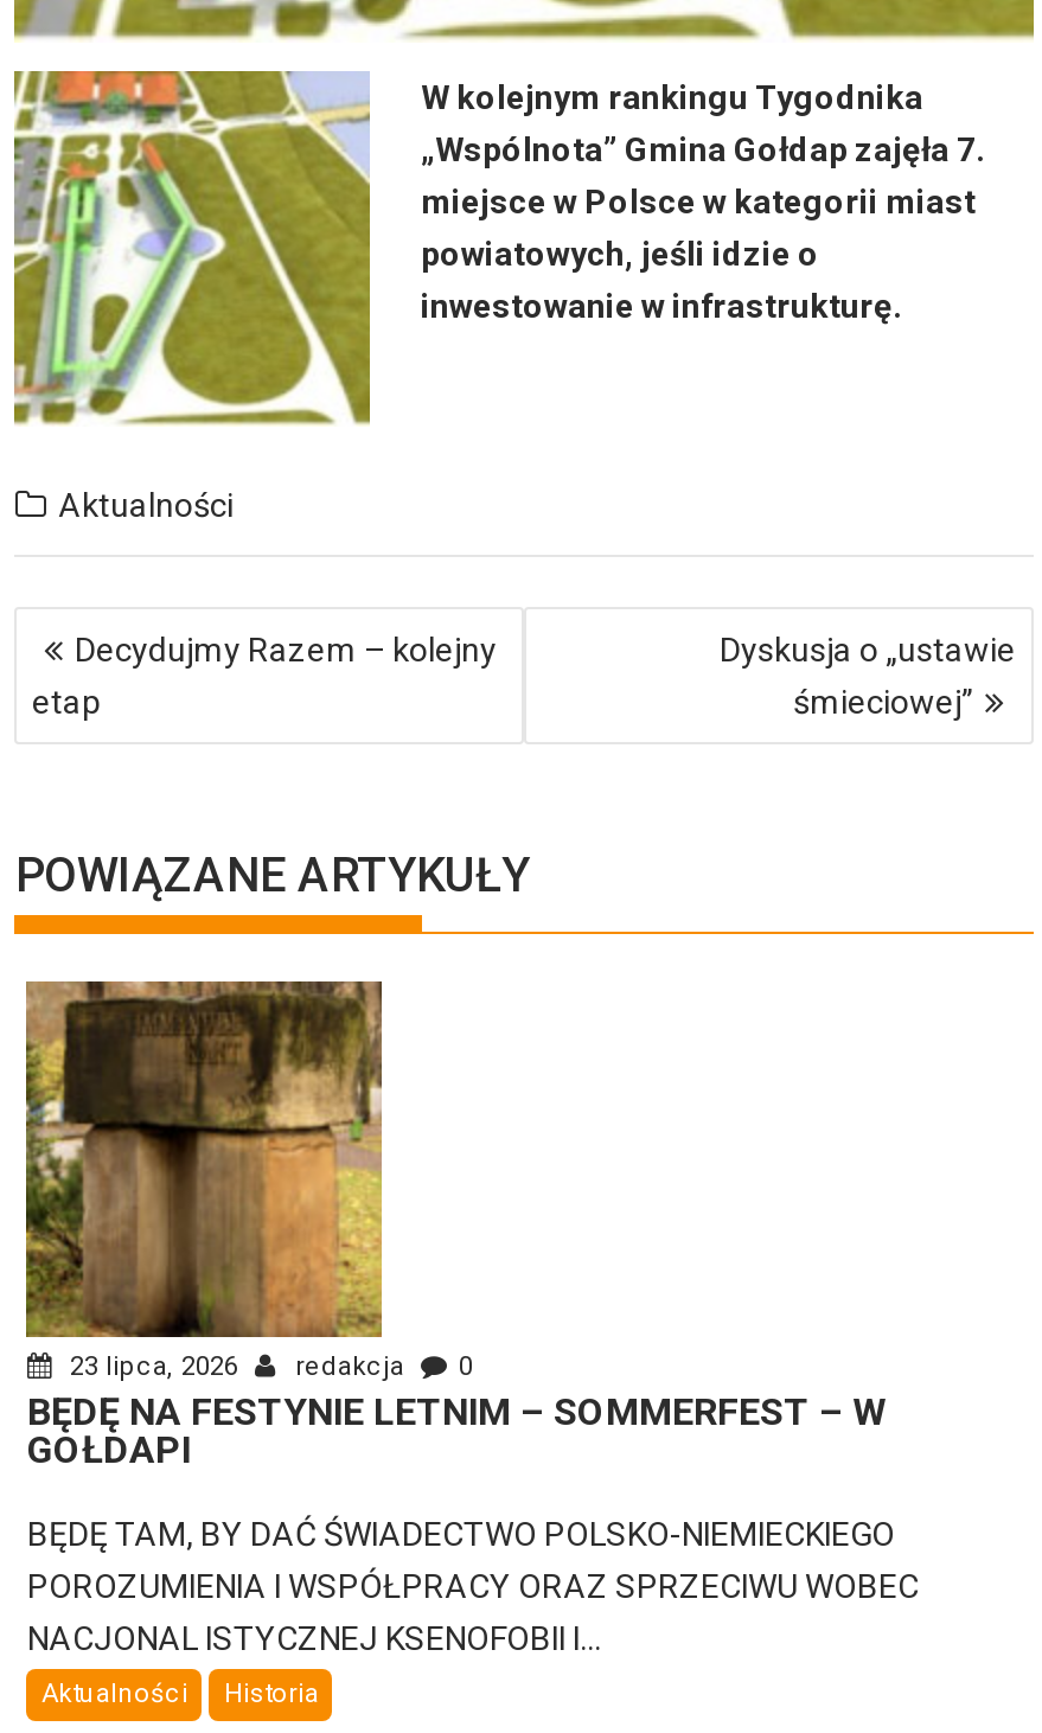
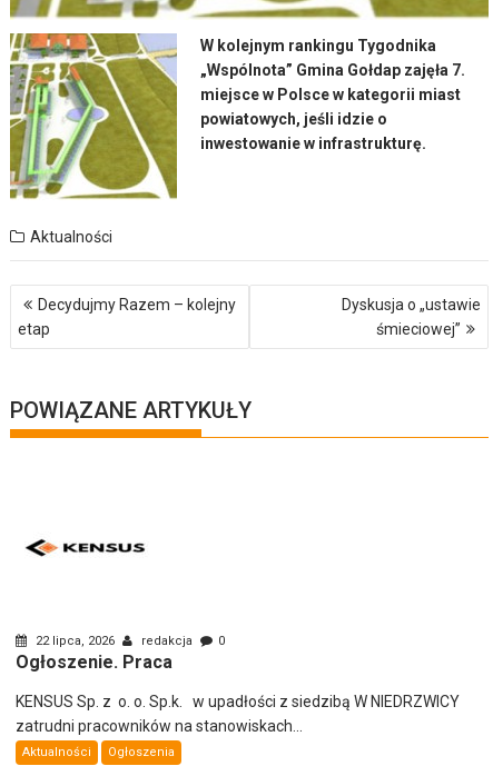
- [image]

- 23 lipca, 2026 redakcja 0
+ 22 lipca, 2026 redakcja 0

- BĘDĘ NA FESTYNIE LETNIM – SOMMERFEST – W
- GOŁDAPI
+ Ogłoszenie. Praca

- BĘDĘ TAM, BY DAĆ ŚWIADECTWO POLSKO-NIEMIECKIEGO
- POROZUMIENIA I WSPÓŁPRACY ORAZ SPRZECIWU WOBEC
- NACJONAL ISTYCZNEJ KSENOFOBII I...
+ KENSUS Sp. z o. o. Sp.k. w upadłości z siedzibą W NIEDRZWICY
+ zatrudni pracowników na stanowiskach...

- Historia
+ Ogłoszenia
